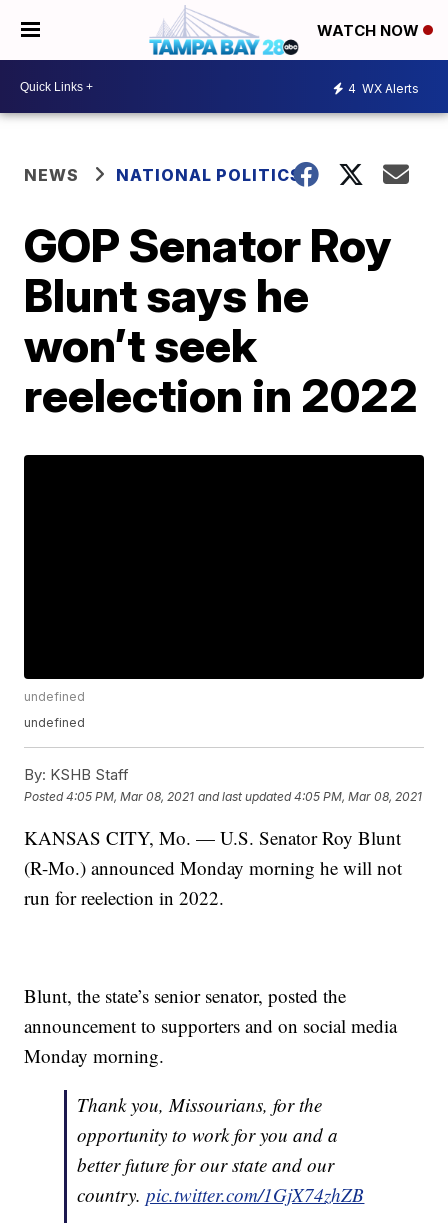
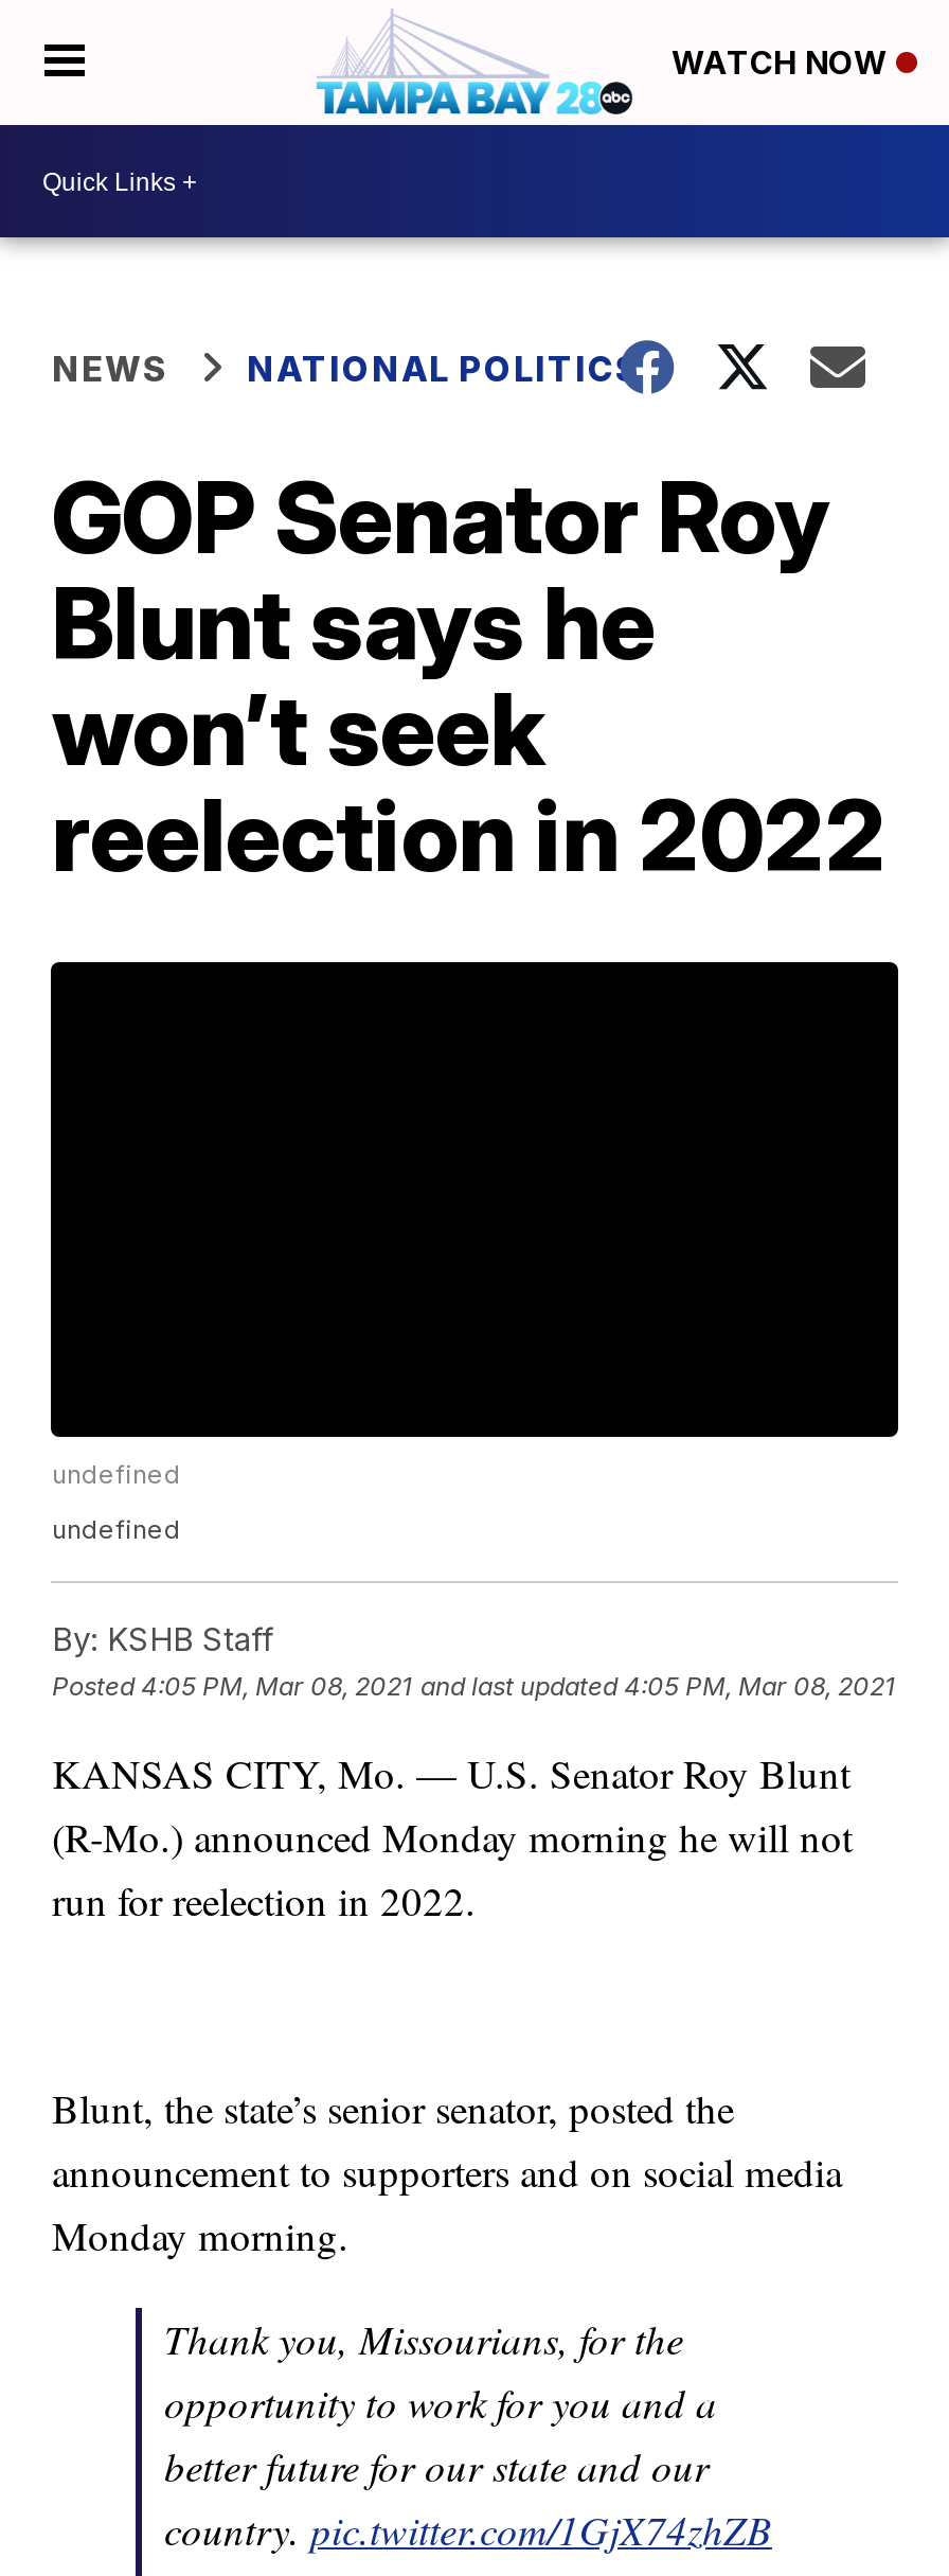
- 4 WX Alerts
